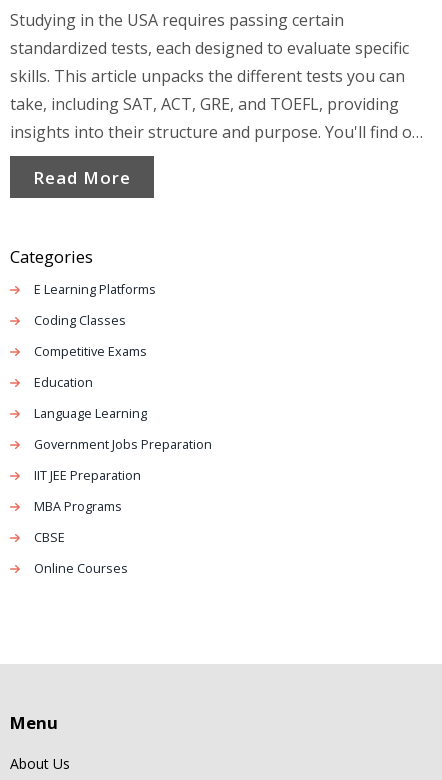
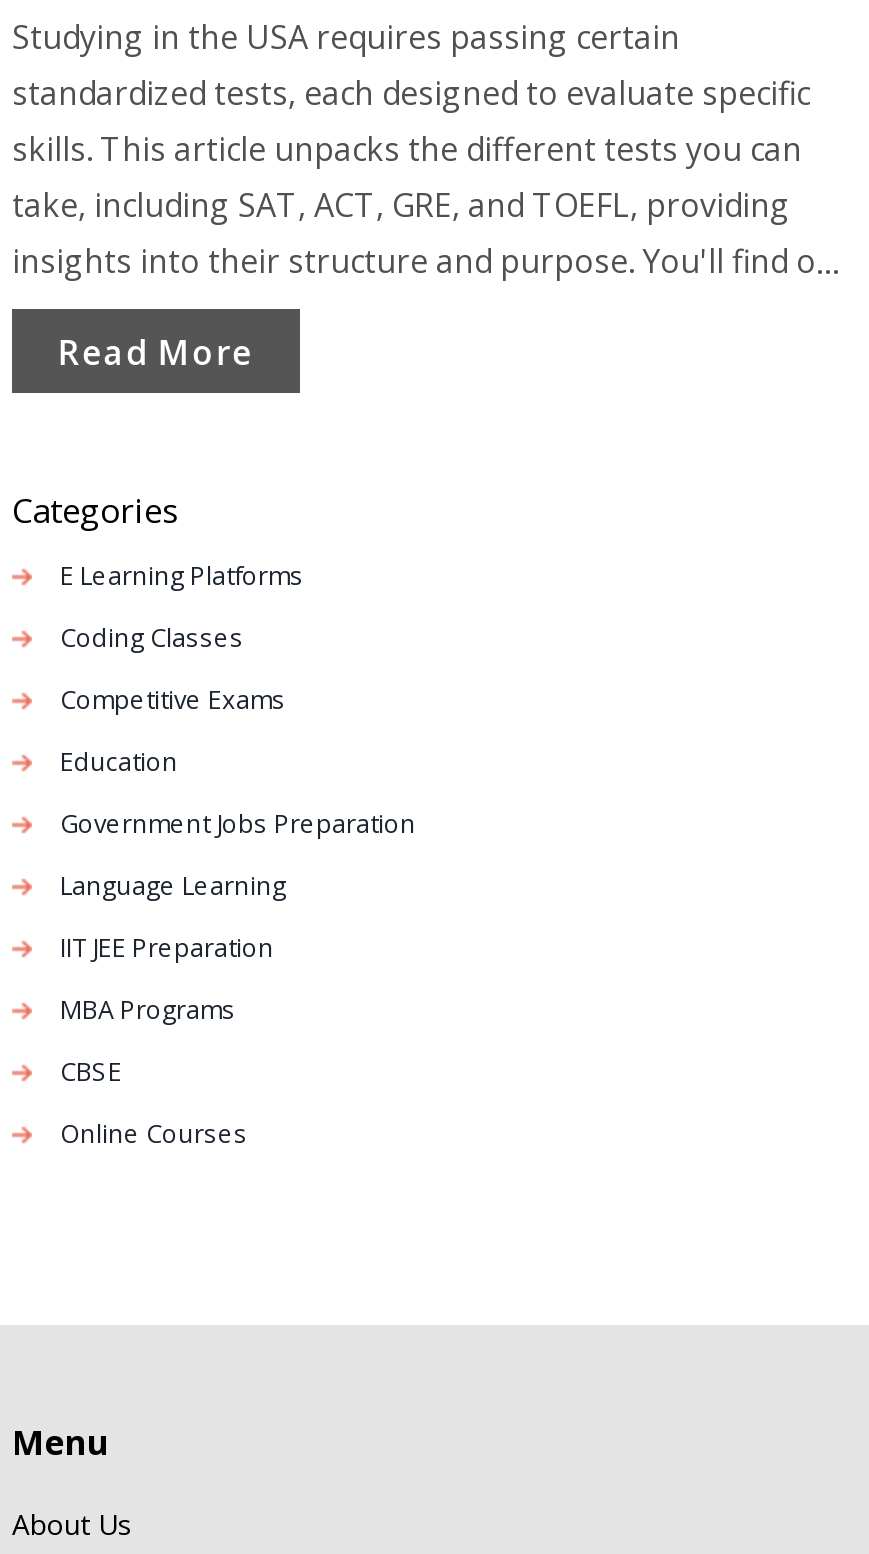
moved down: Language Learning

moved up: Government Jobs Preparation
